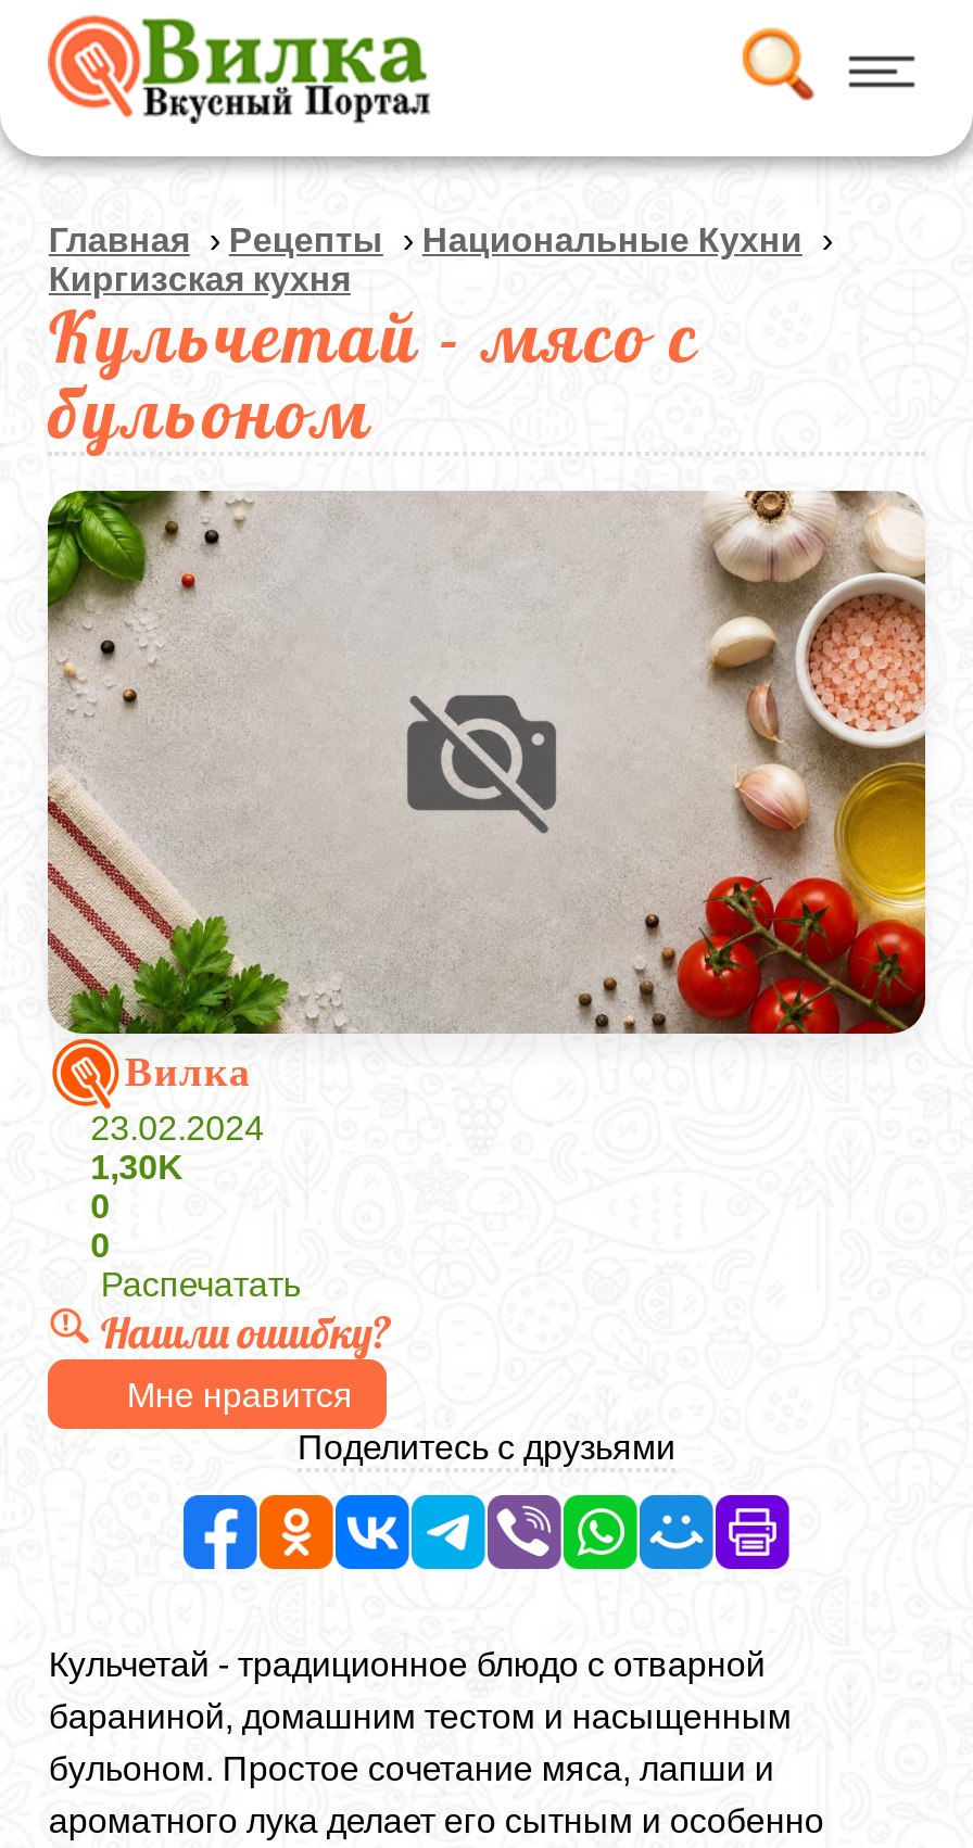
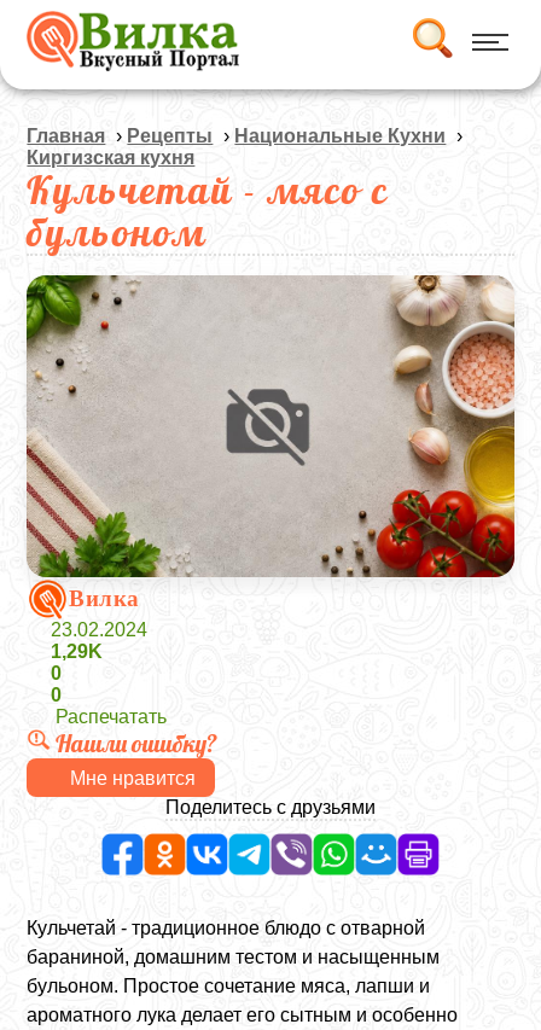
- 1,30K
+ 1,29K
